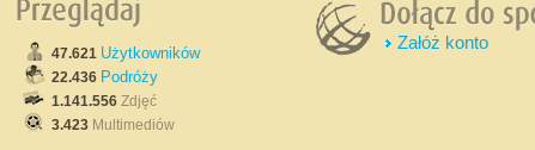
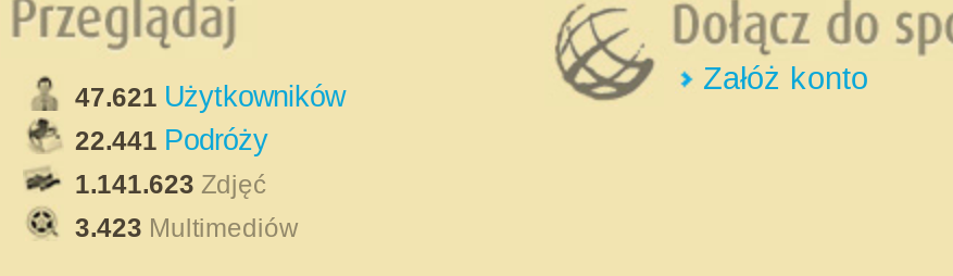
- 22.436 Podróży
+ 22.441 Podróży

- 1.141.556 Zdjęć
+ 1.141.623 Zdjęć
